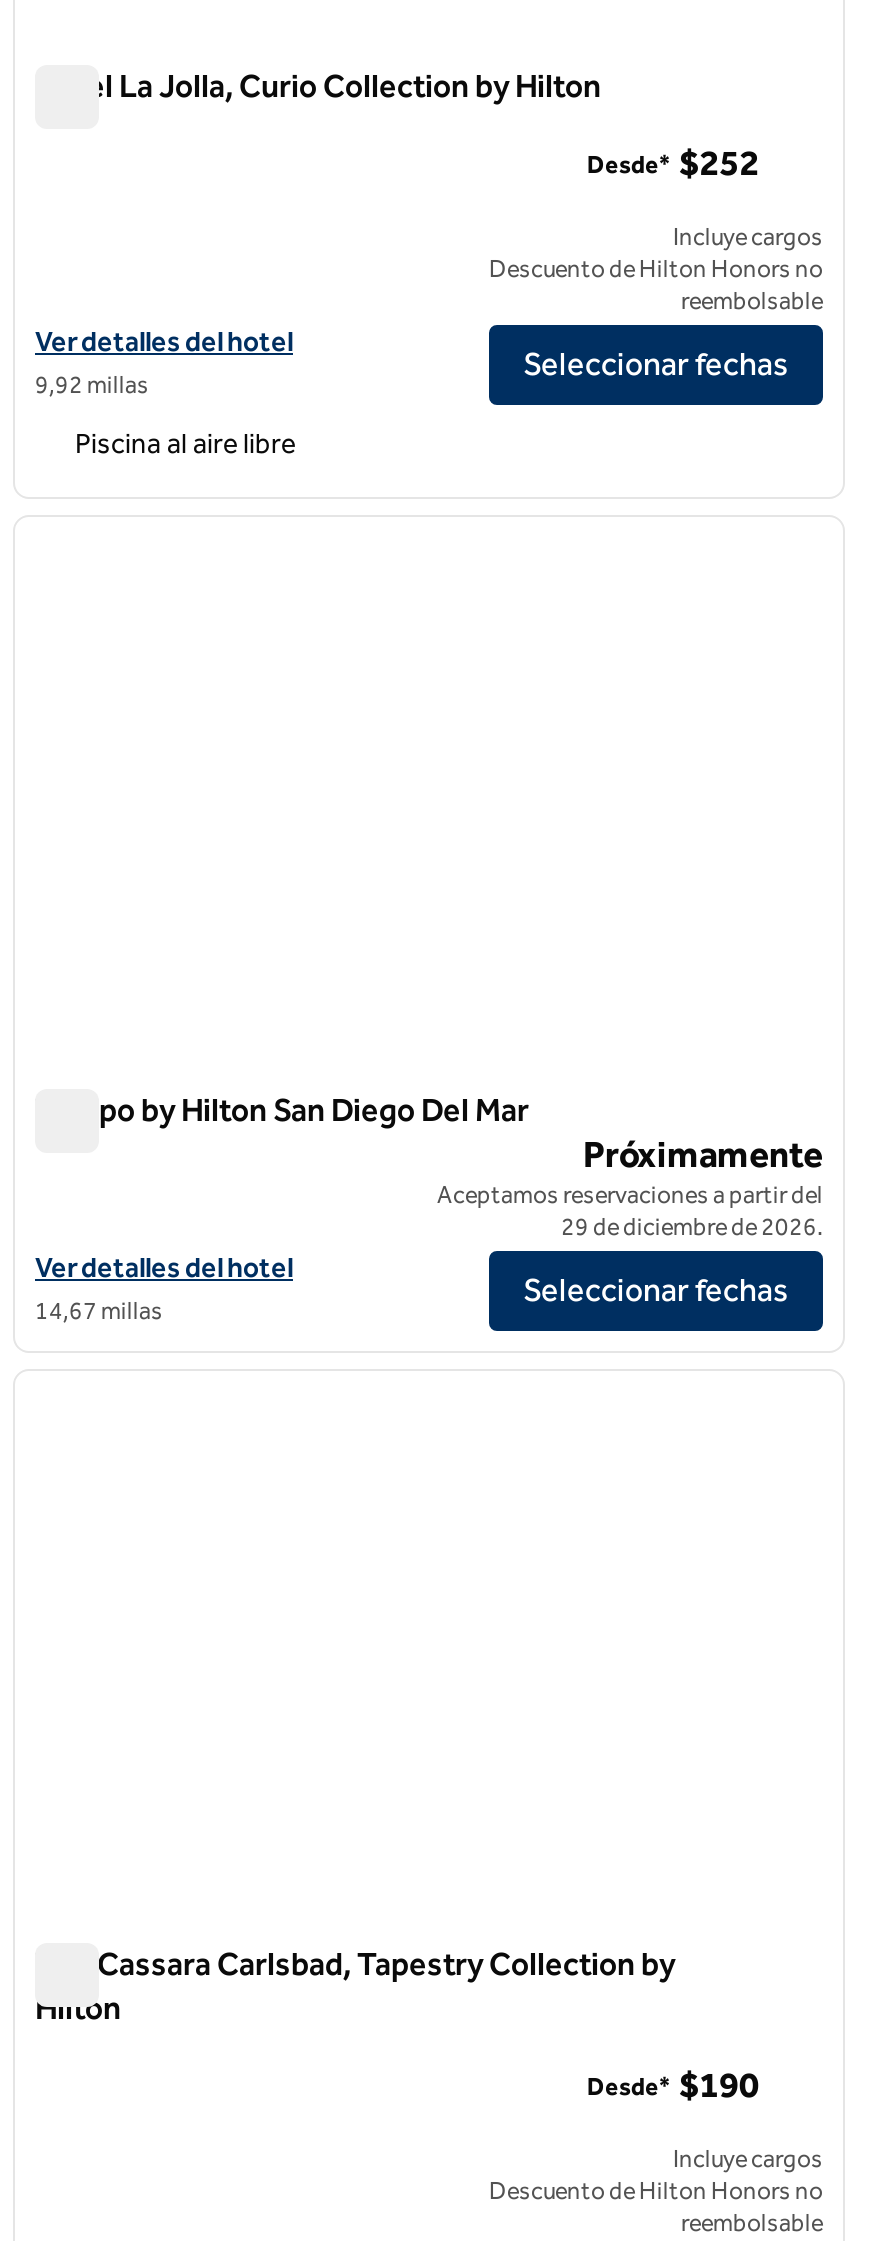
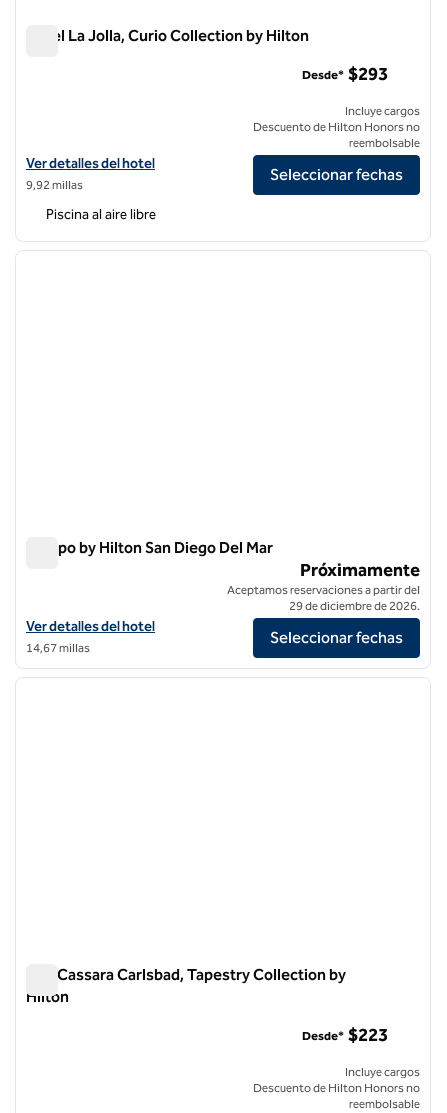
- Desde* $252
+ Desde* $293

- Desde* $190
+ Desde* $223
